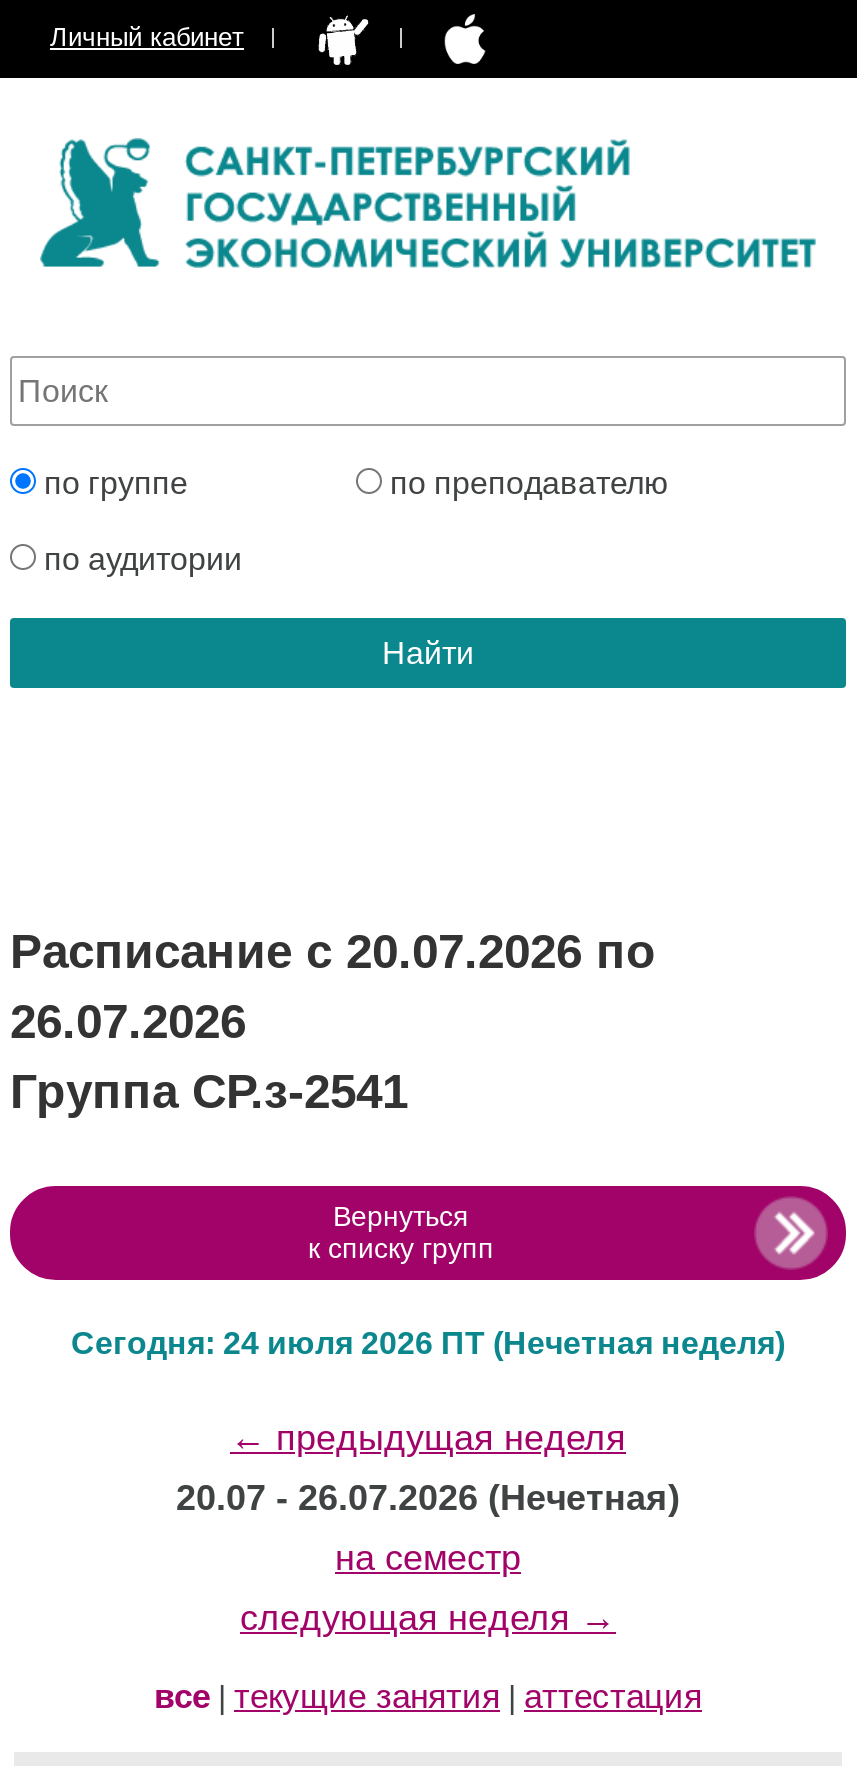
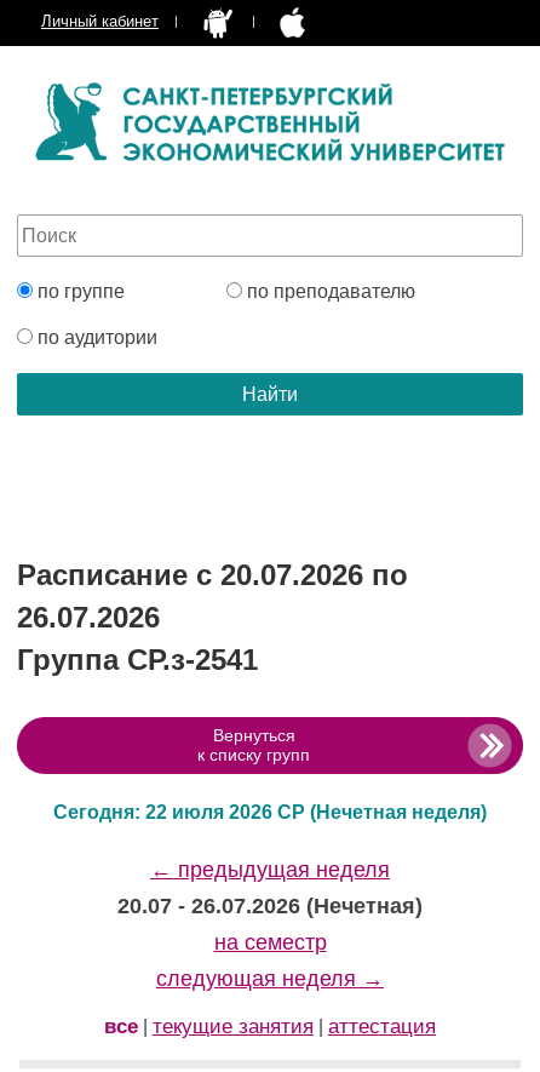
- Сегодня: 24 июля 2026 ПТ (Нечетная неделя)
+ Сегодня: 22 июля 2026 СР (Нечетная неделя)
